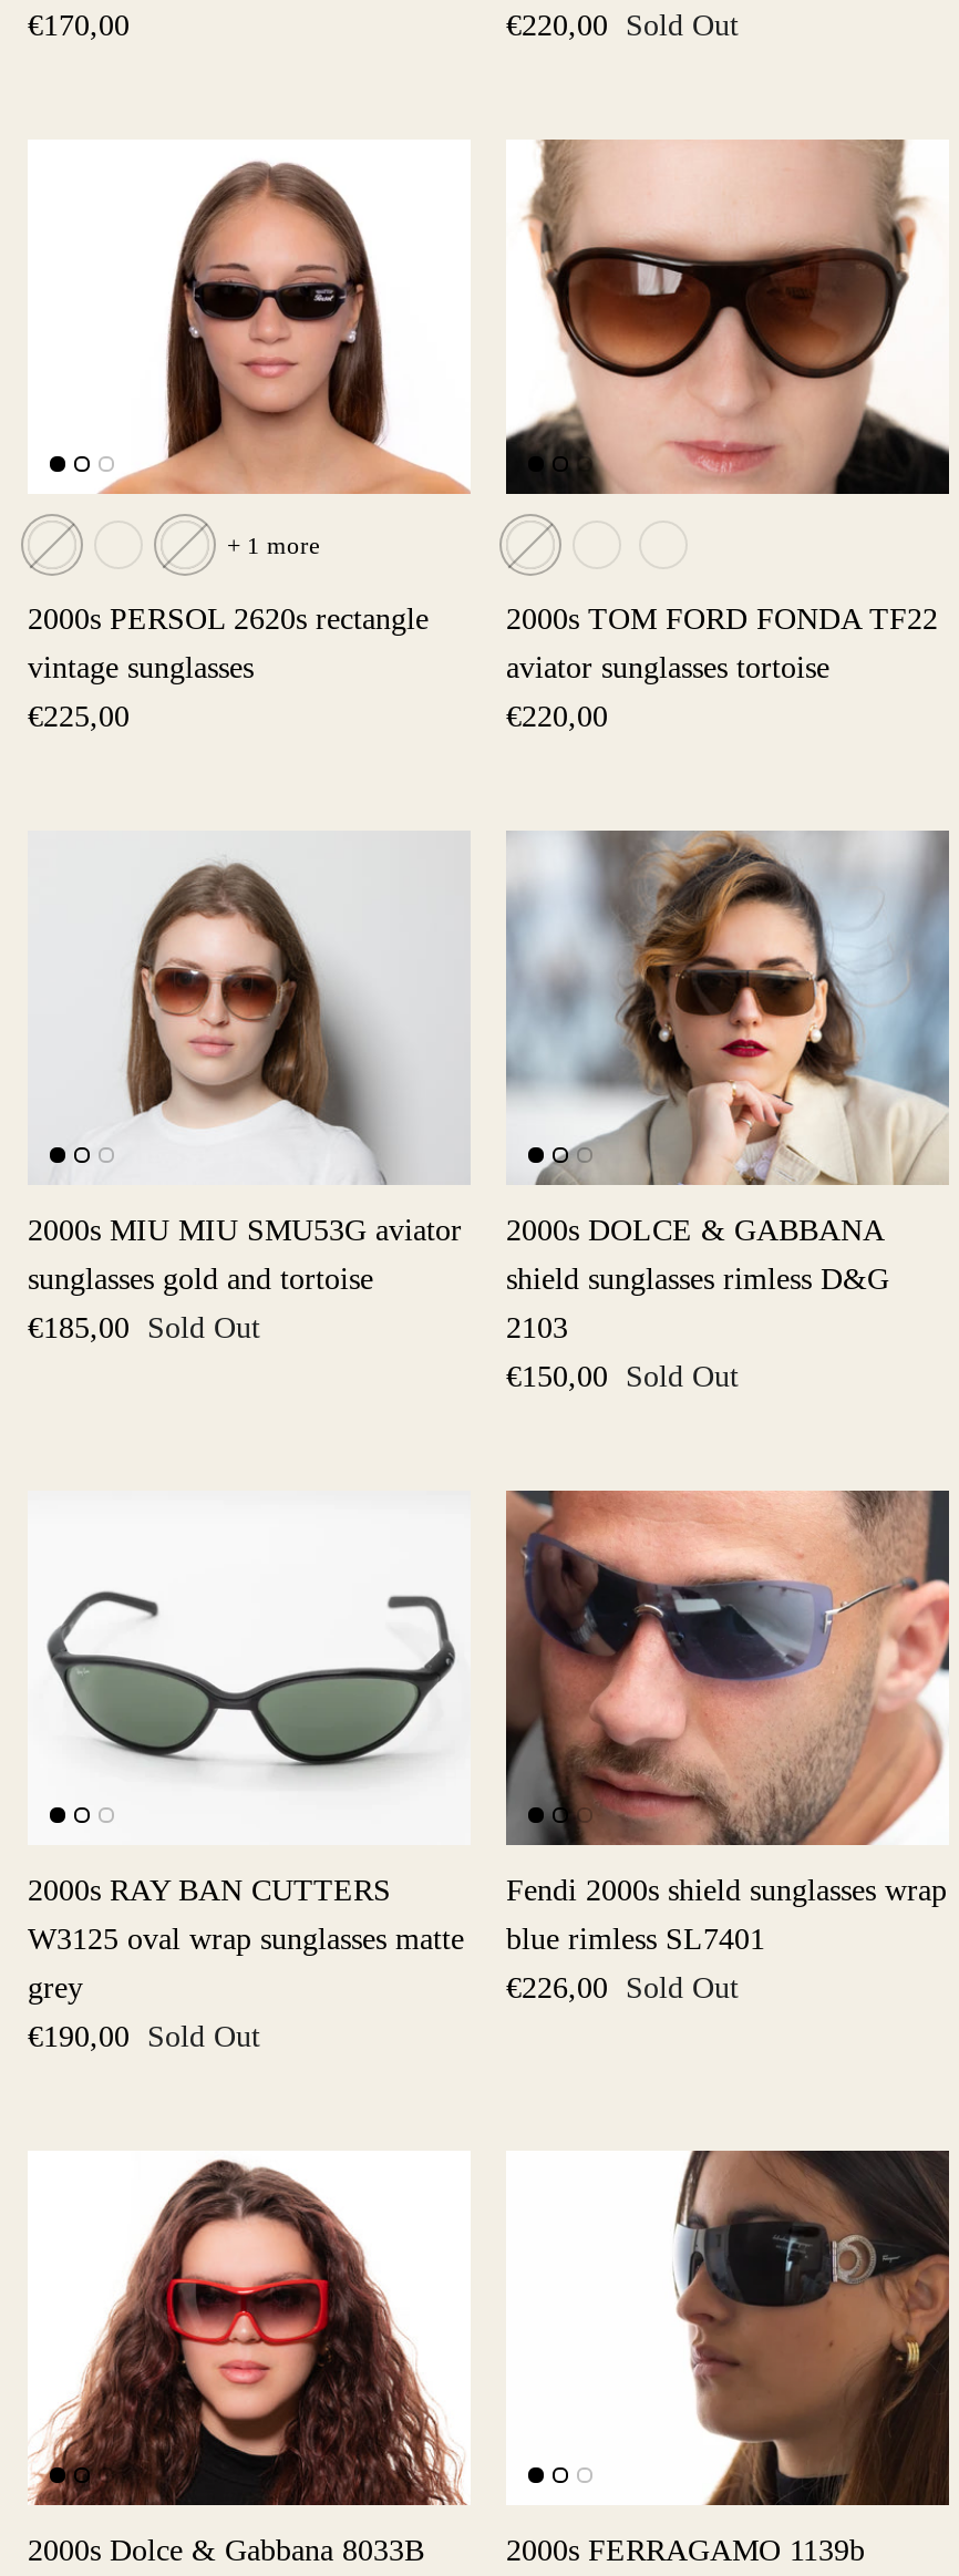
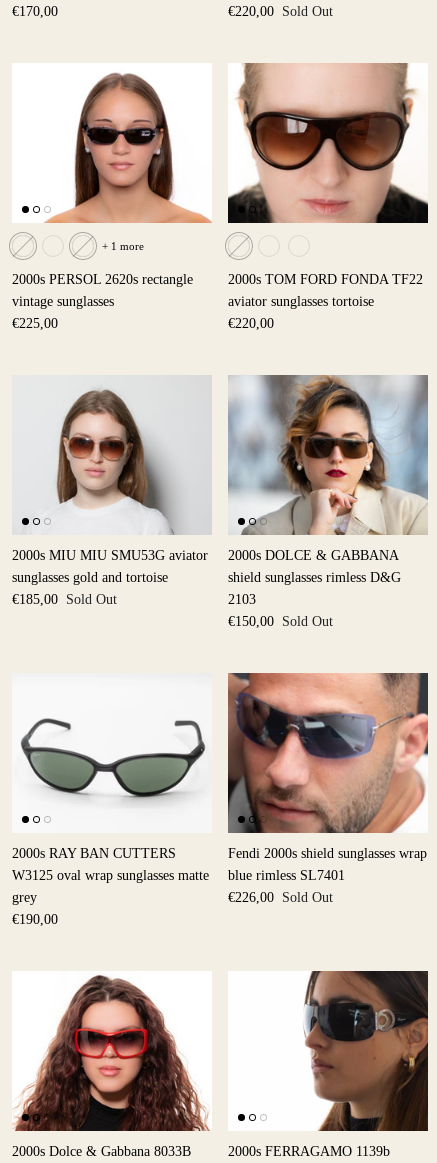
- €190,00 Sold Out
+ €190,00
